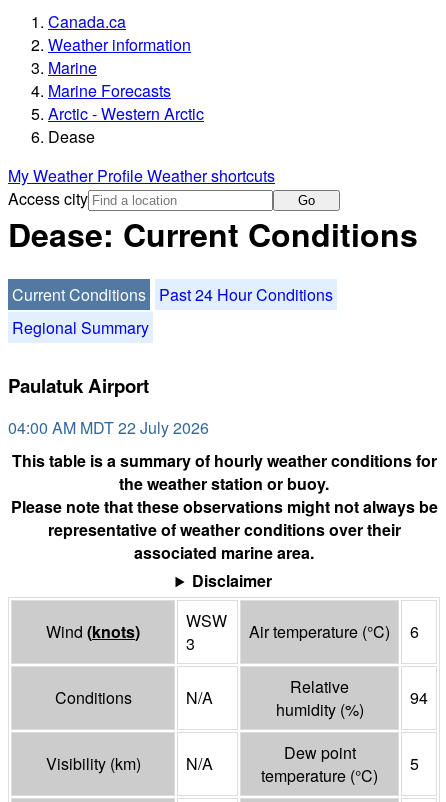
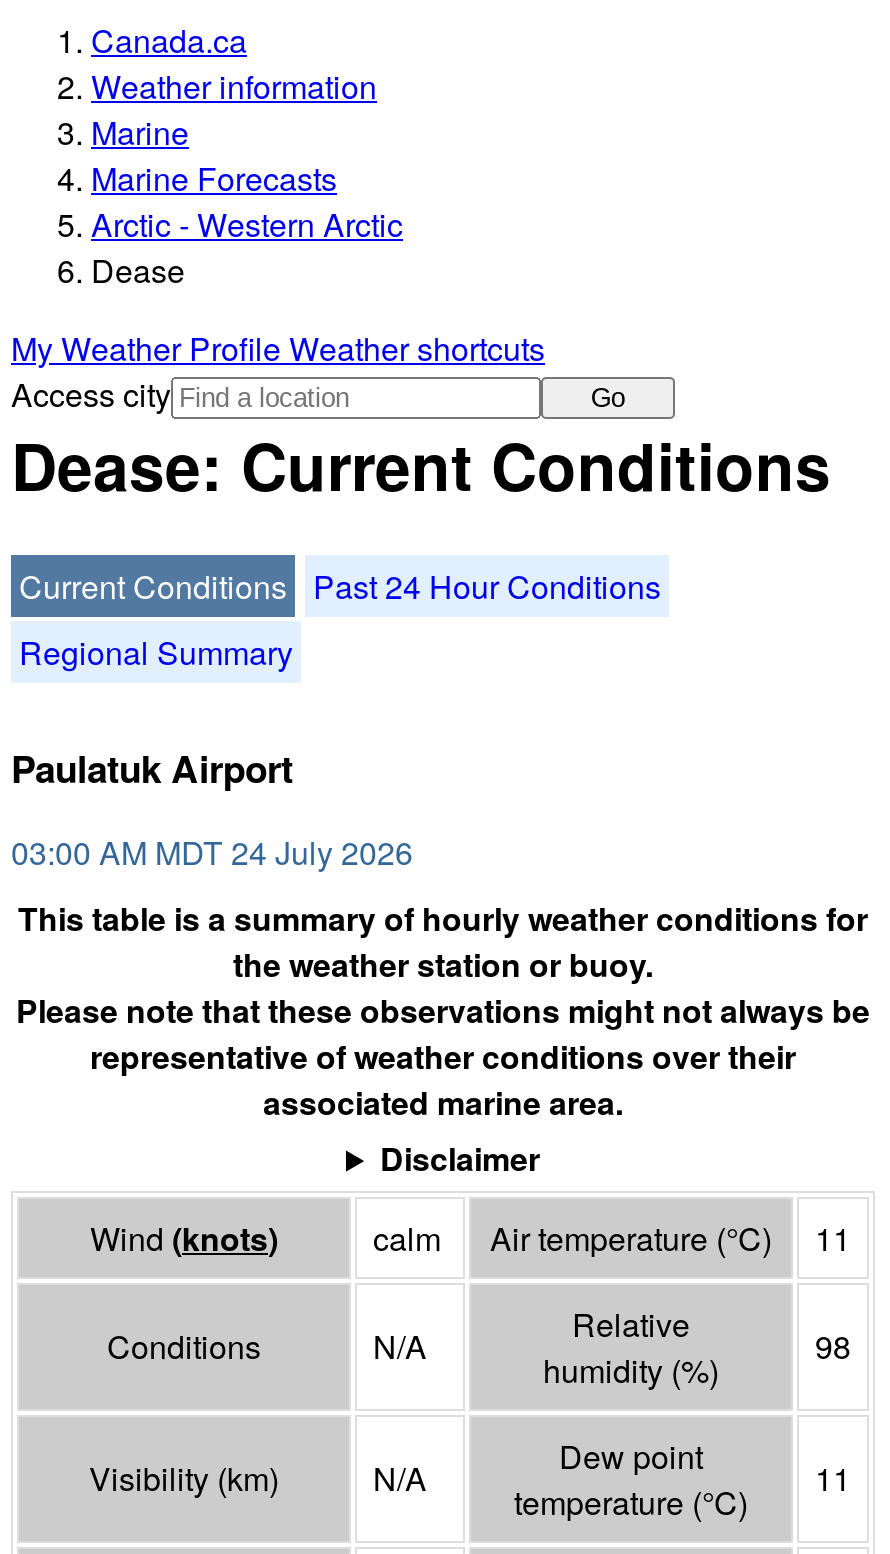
- 04:00 AM MDT 22 July 2026
+ 03:00 AM MDT 24 July 2026

- WSW
- 3
+ calm

- 6
+ 11

- 94
+ 98

- 5
+ 11
